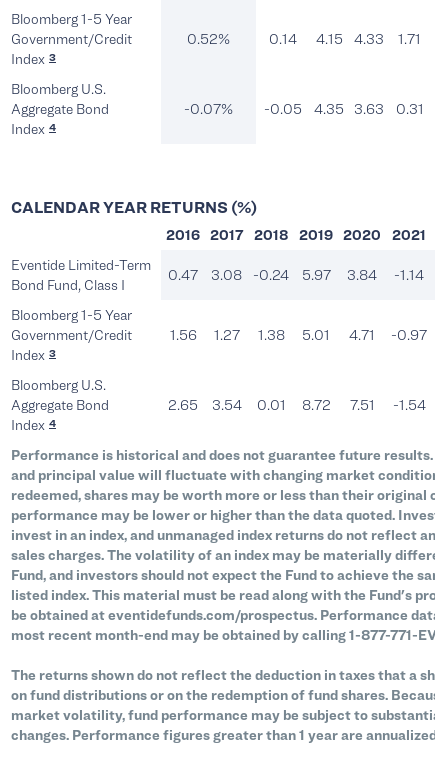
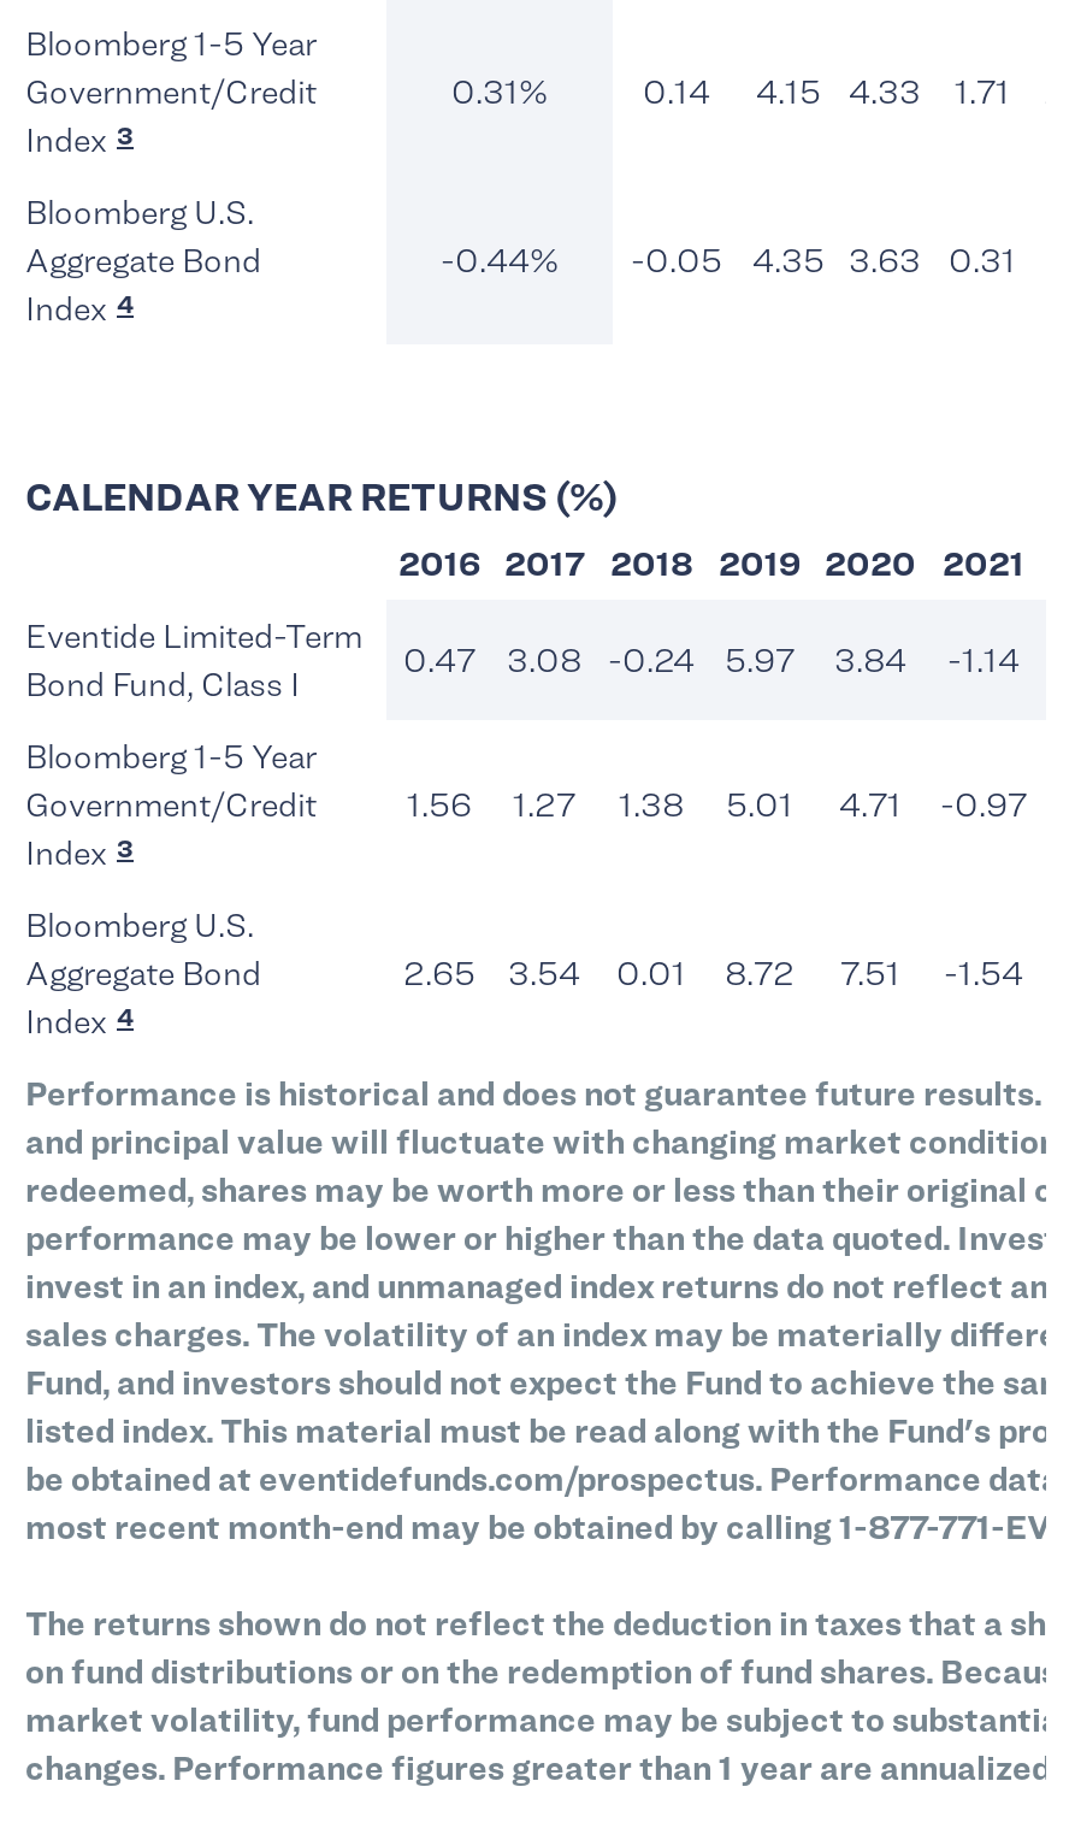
- 0.52%
+ 0.31%

- -0.07%
+ -0.44%
